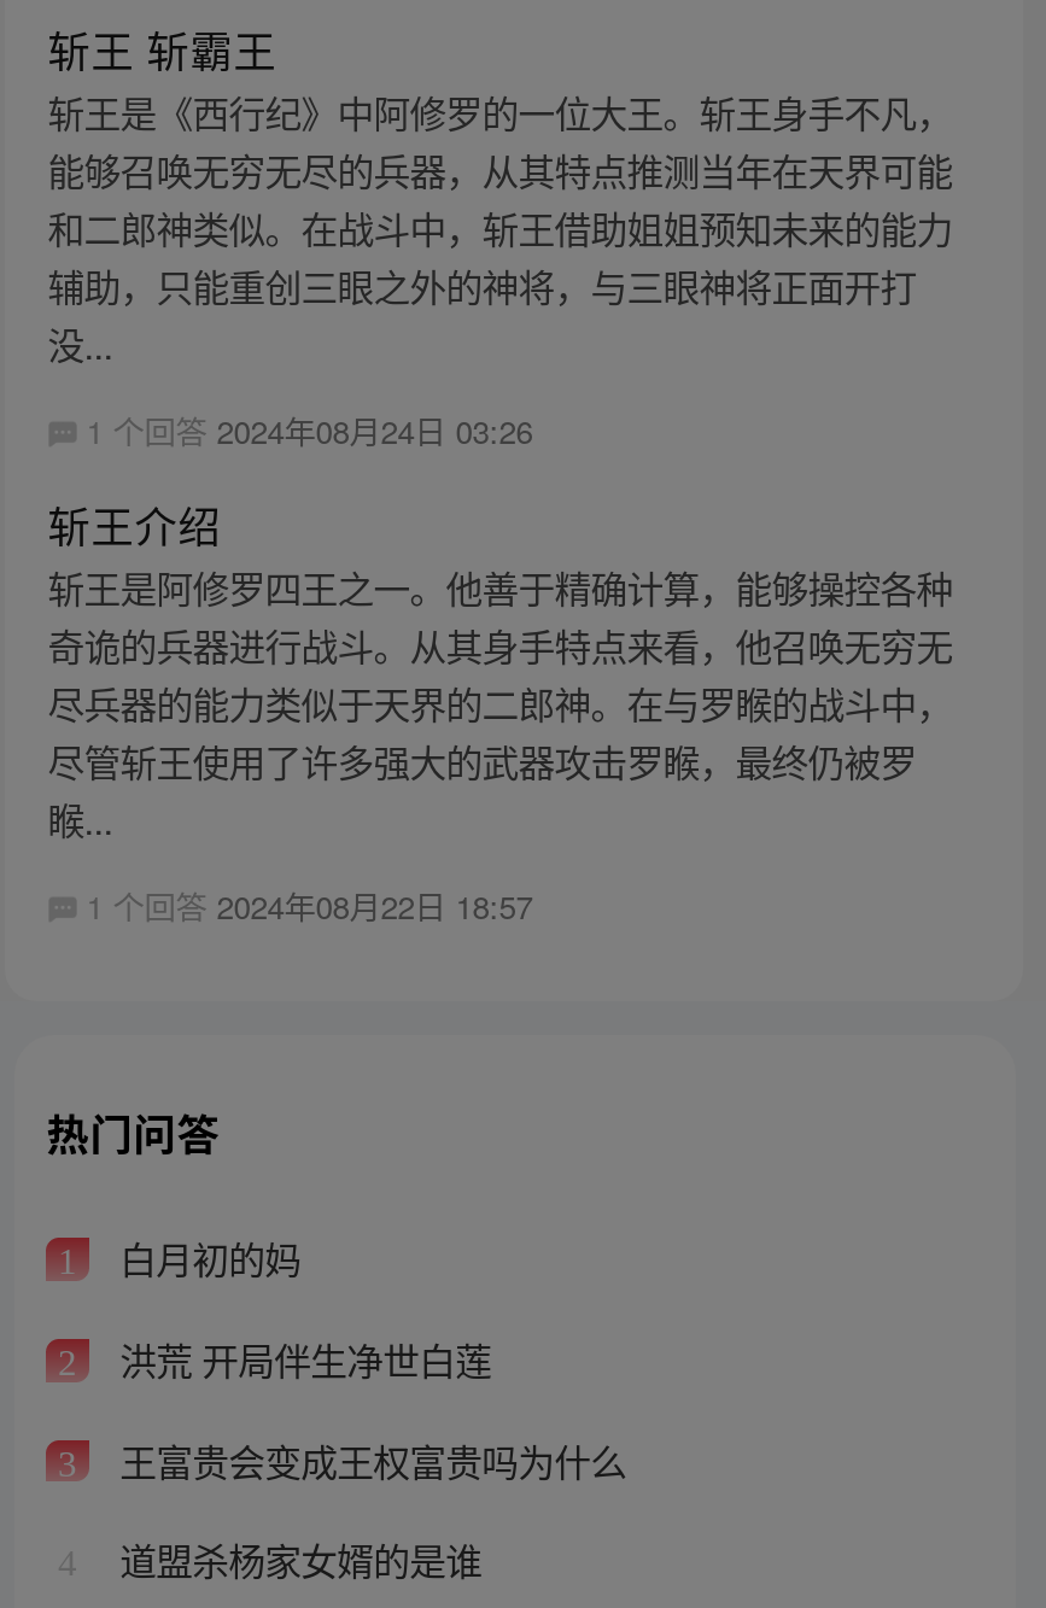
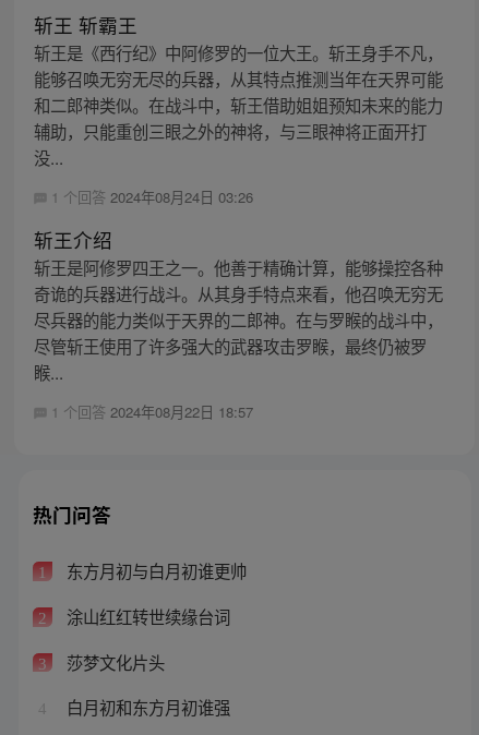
- 白月初的妈
+ 东方月初与白月初谁更帅

- 洪荒 开局伴生净世白莲
+ 涂山红红转世续缘台词

- 王富贵会变成王权富贵吗为什么
+ 莎梦文化片头

- 道盟杀杨家女婿的是谁
+ 白月初和东方月初谁强
